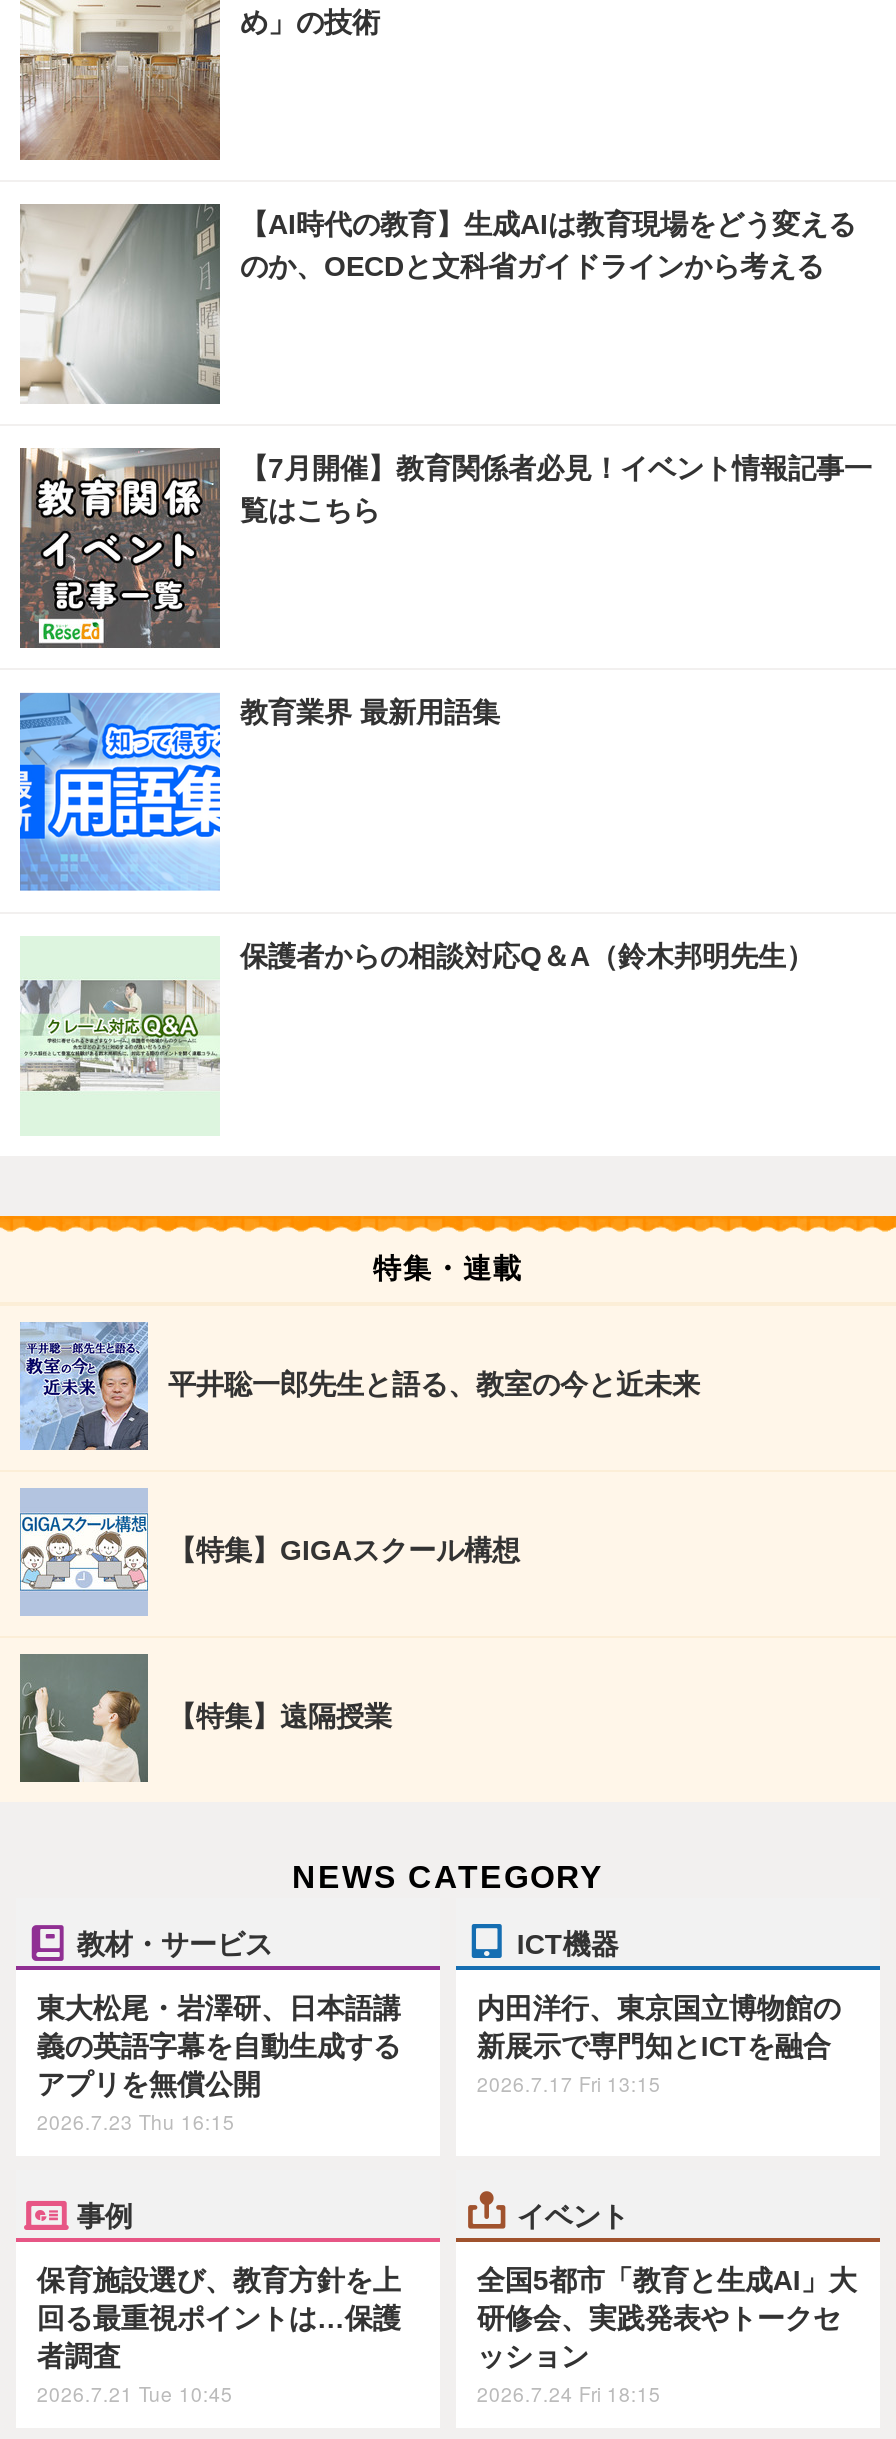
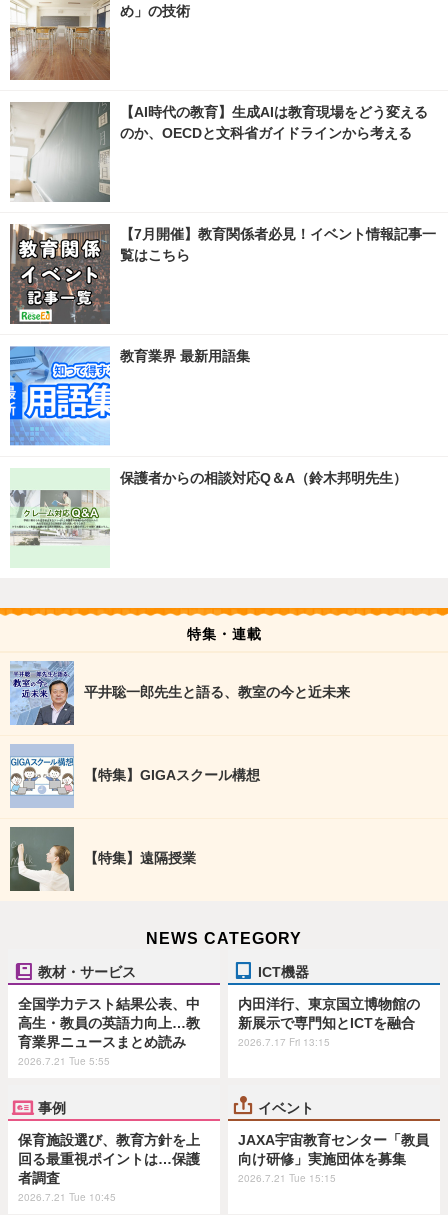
- 東大松尾・岩澤研、日本語講
- 義の英語字幕を自動生成する
- アプリを無償公開
- 2026.7.23 Thu 16:15
+ 全国学力テスト結果公表、中
+ 高生・教員の英語力向上…教
+ 育業界ニュースまとめ読み
+ 2026.7.21 Tue 5:55

- 全国5都市「教育と生成AI」大
- 研修会、実践発表やトークセ
- ッション
- 2026.7.24 Fri 18:15
+ JAXA宇宙教育センター「教員
+ 向け研修」実施団体を募集
+ 2026.7.21 Tue 15:15
